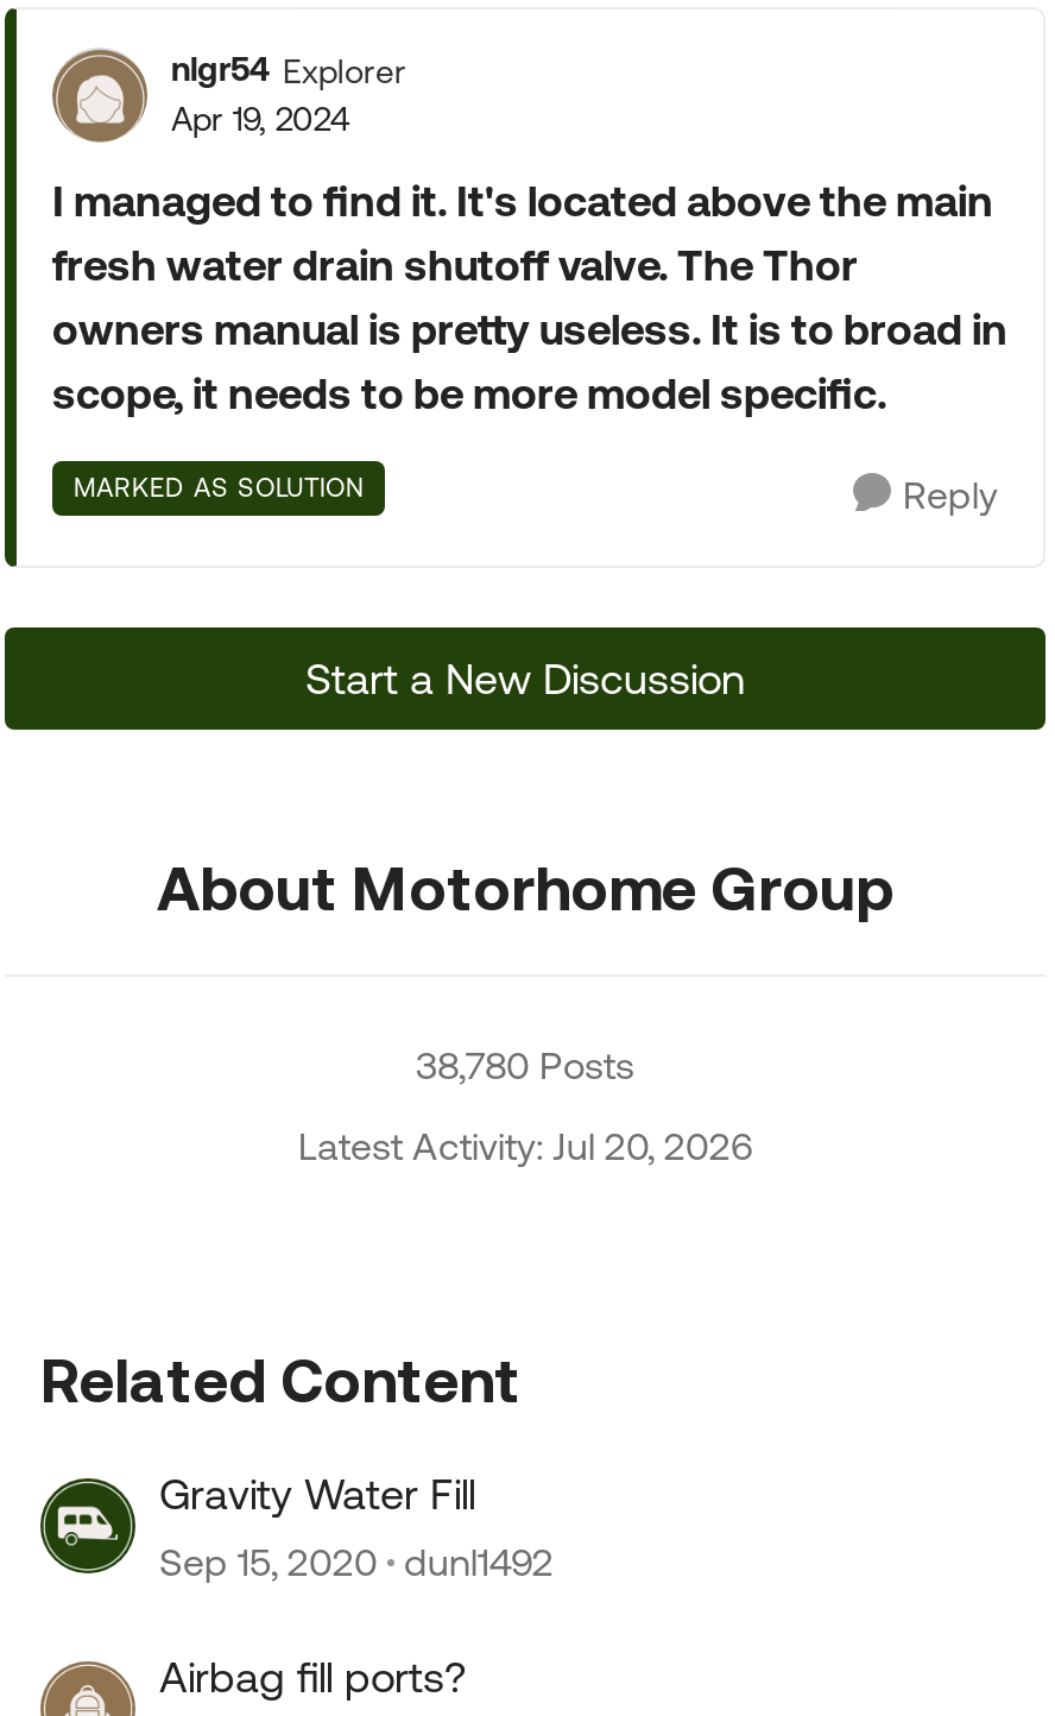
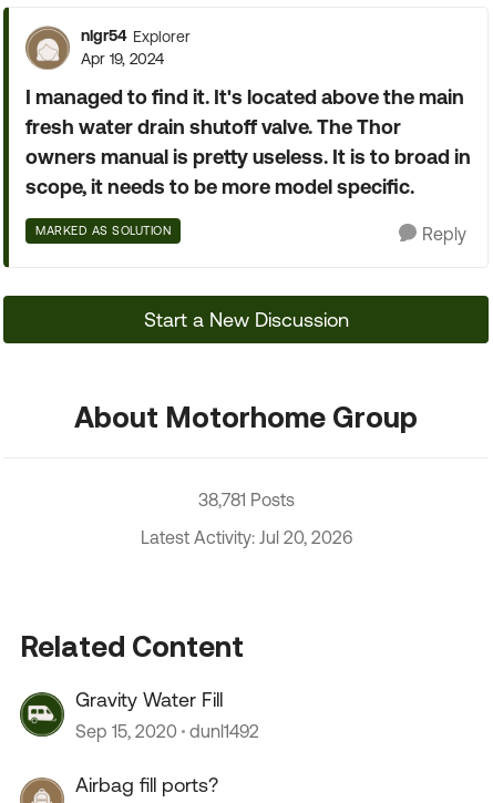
- 38,780 Posts
+ 38,781 Posts
